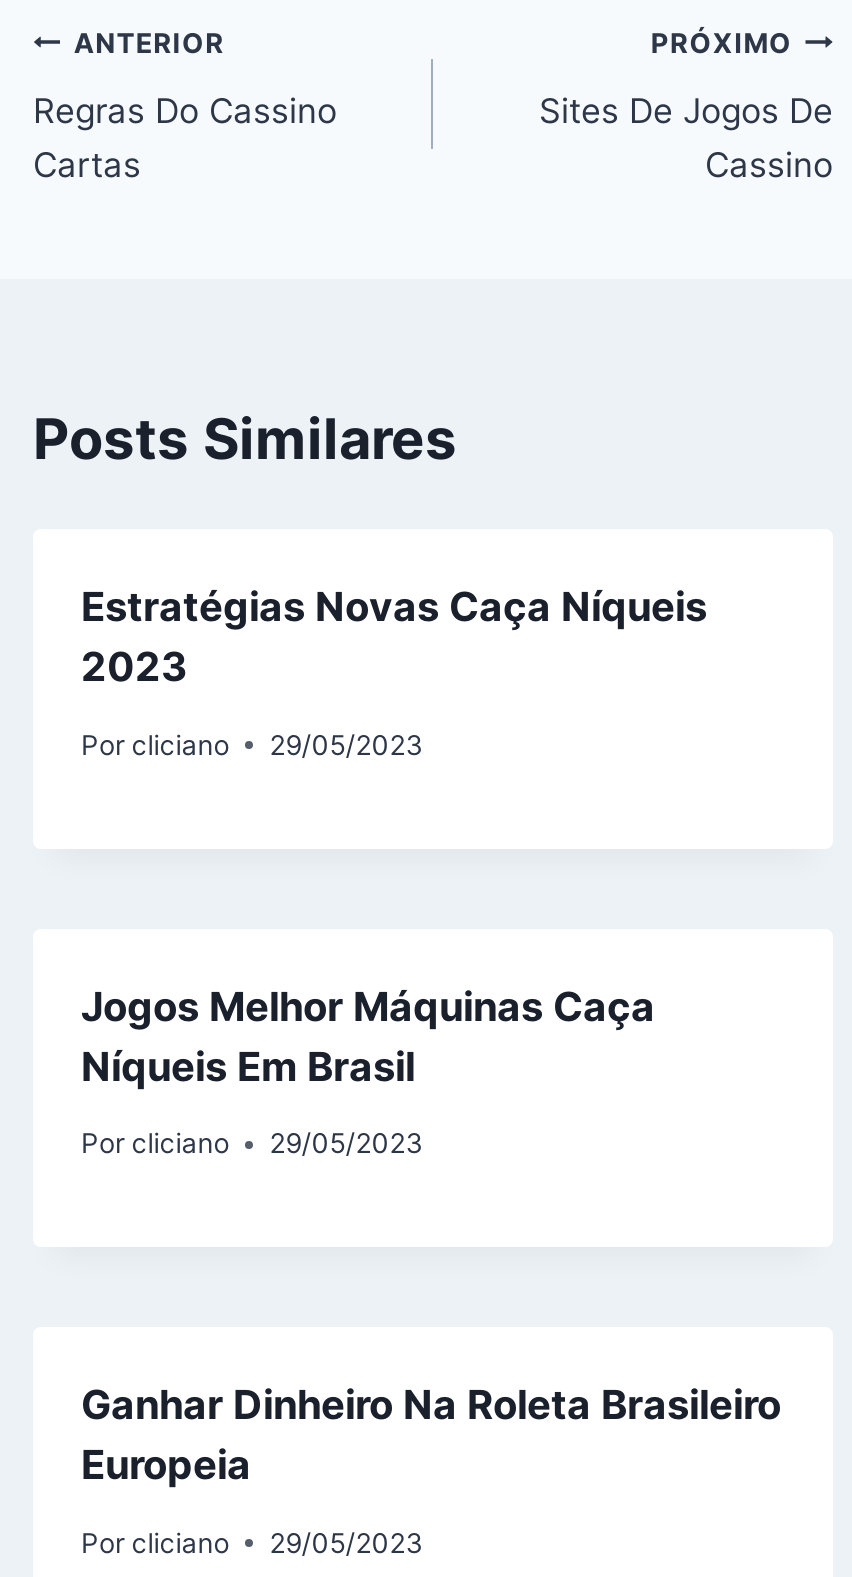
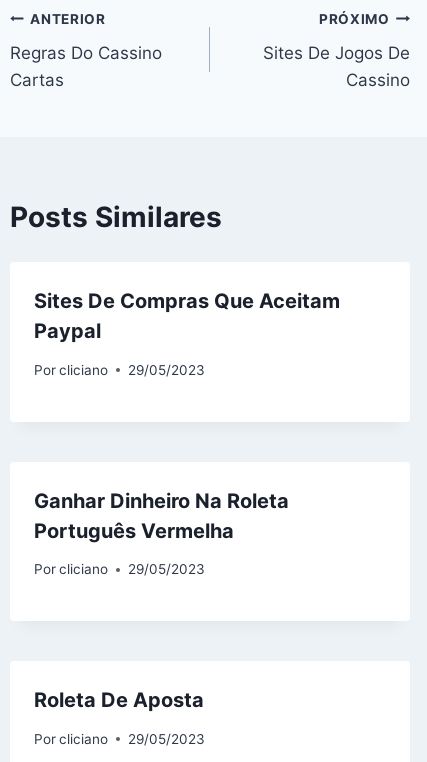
- Estratégias Novas Caça Níqueis
- 2023
+ Sites De Compras Que Aceitam
+ Paypal

- Jogos Melhor Máquinas Caça
- Níqueis Em Brasil
+ Ganhar Dinheiro Na Roleta
+ Português Vermelha

- Ganhar Dinheiro Na Roleta Brasileiro
- Europeia
+ Roleta De Aposta
